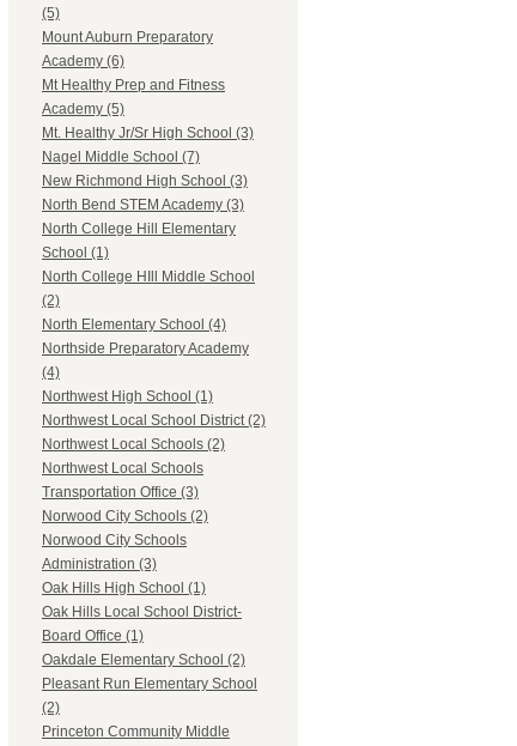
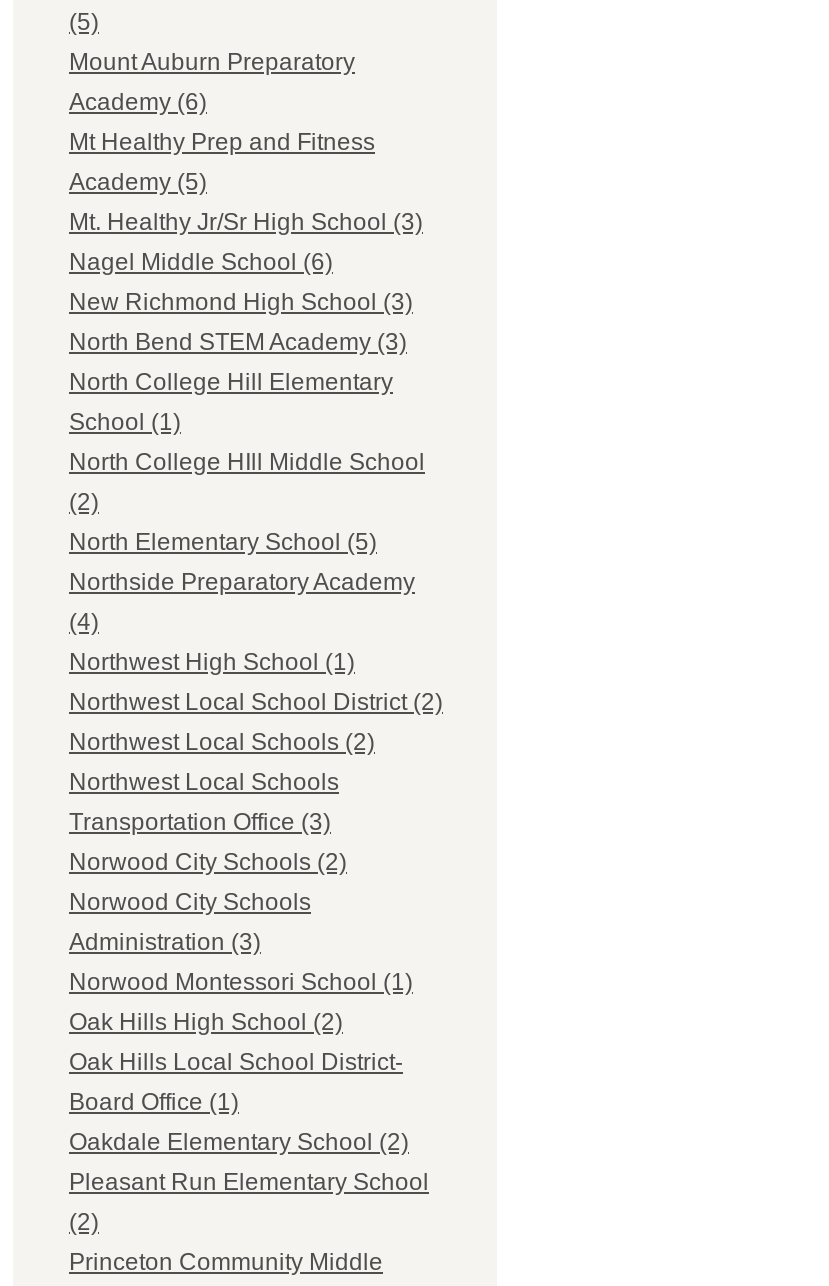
- Nagel Middle School (7)
+ Nagel Middle School (6)

- North Elementary School (4)
+ North Elementary School (5)

- Oak Hills High School (1)
+ Norwood Montessori School (1)
+ Oak Hills High School (2)
